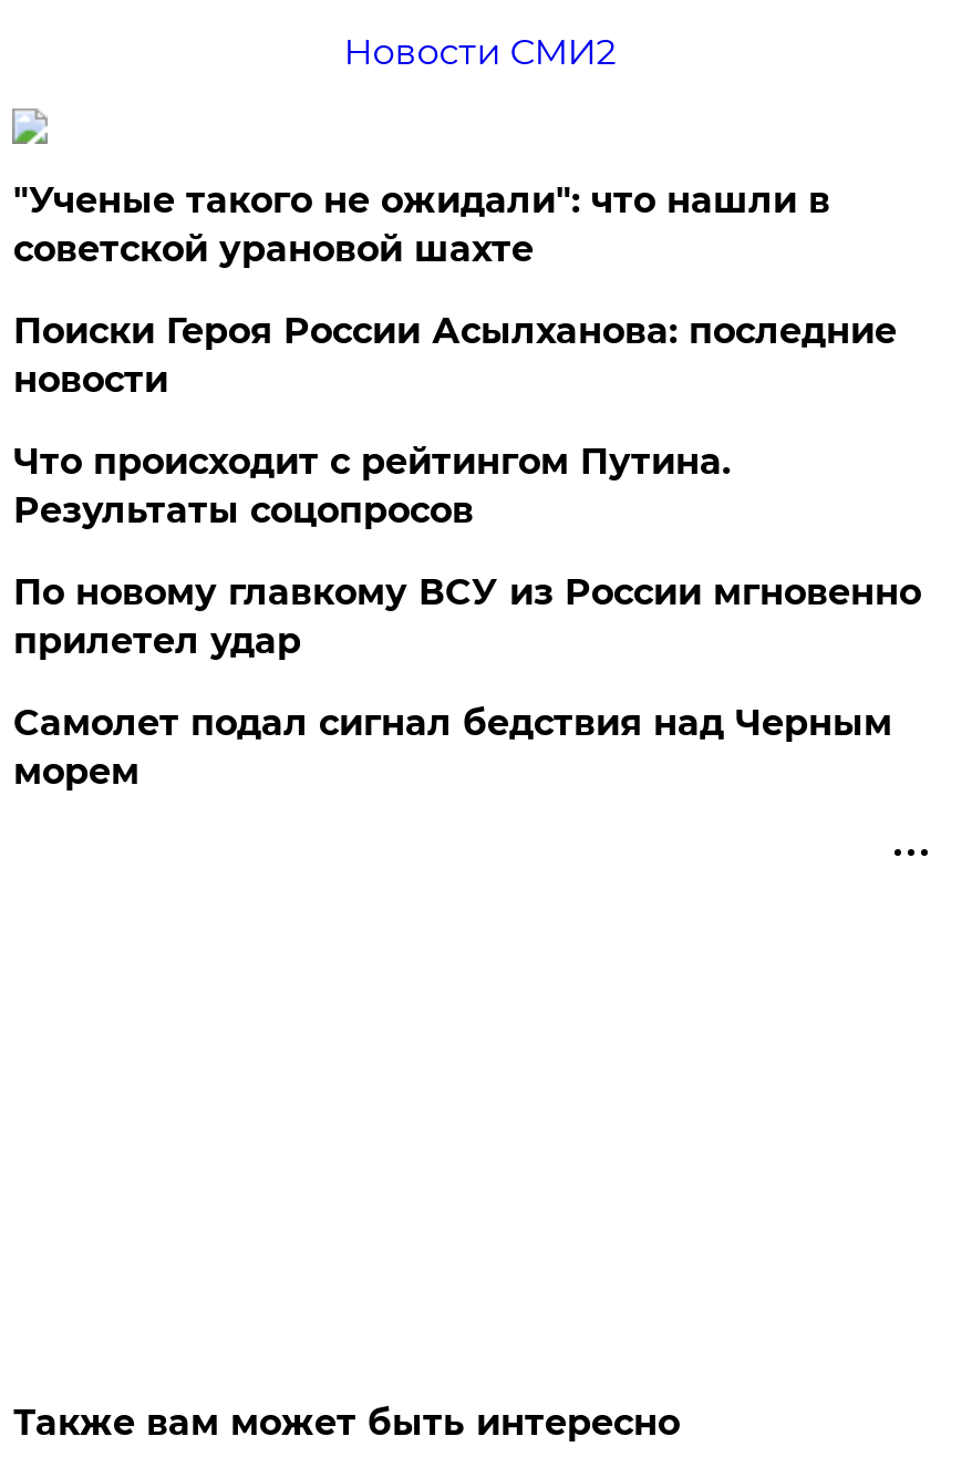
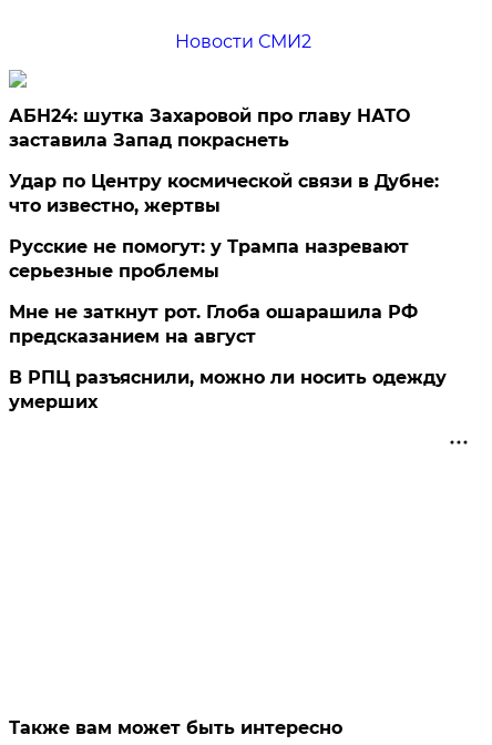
- "Ученые такого не ожидали": что нашли в
- советской урановой шахте
+ АБН24: шутка Захаровой про главу НАТО
+ заставила Запад покраснеть

- Поиски Героя России Асылханова: последние
- новости
+ Удар по Центру космической связи в Дубне:
+ что известно, жертвы

- Что происходит с рейтингом Путина.
- Результаты соцопросов
+ Русские не помогут: у Трампа назревают
+ серьезные проблемы

- По новому главкому ВСУ из России мгновенно
- прилетел удар
+ Мне не заткнут рот. Глоба ошарашила РФ
+ предсказанием на август

- Самолет подал сигнал бедствия над Черным
- морем
+ В РПЦ разъяснили, можно ли носить одежду
+ умерших
